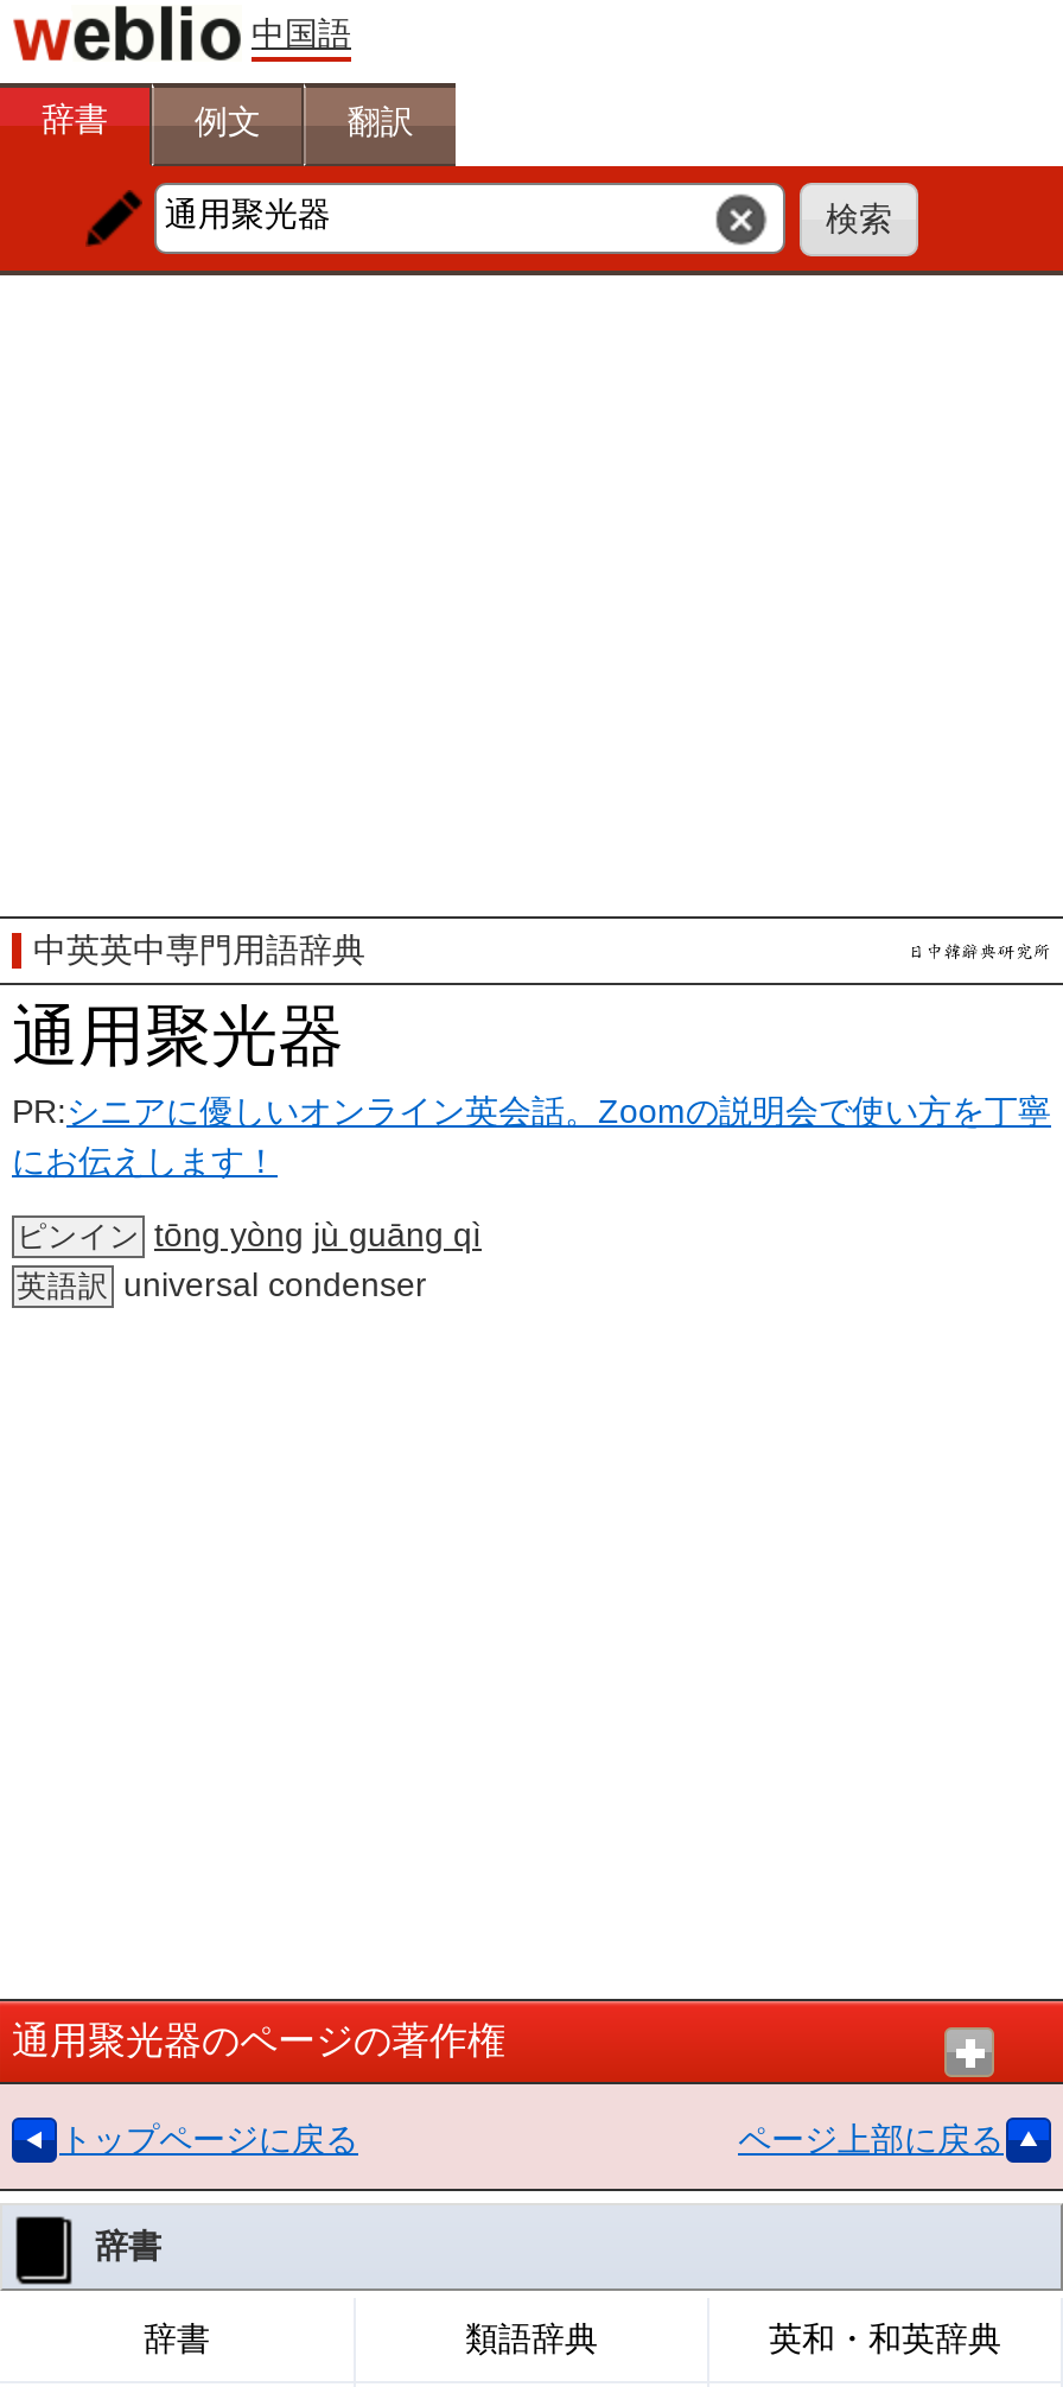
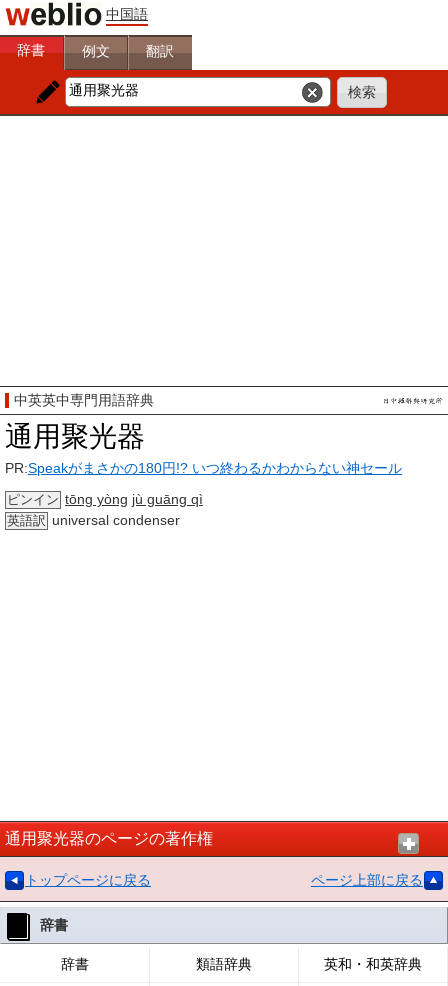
- PR:シニアに優しいオンライン英会話。Zoomの説明会で使い方を丁寧
- にお伝えします！
+ PR:Speakがまさかの180円!? いつ終わるかわからない神セール
